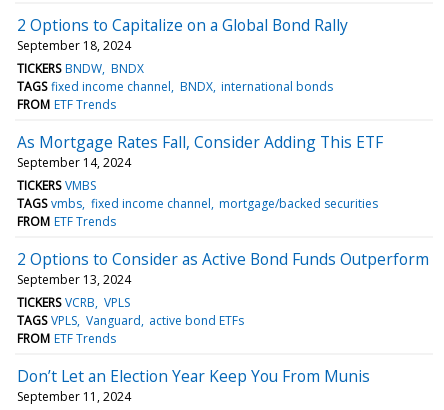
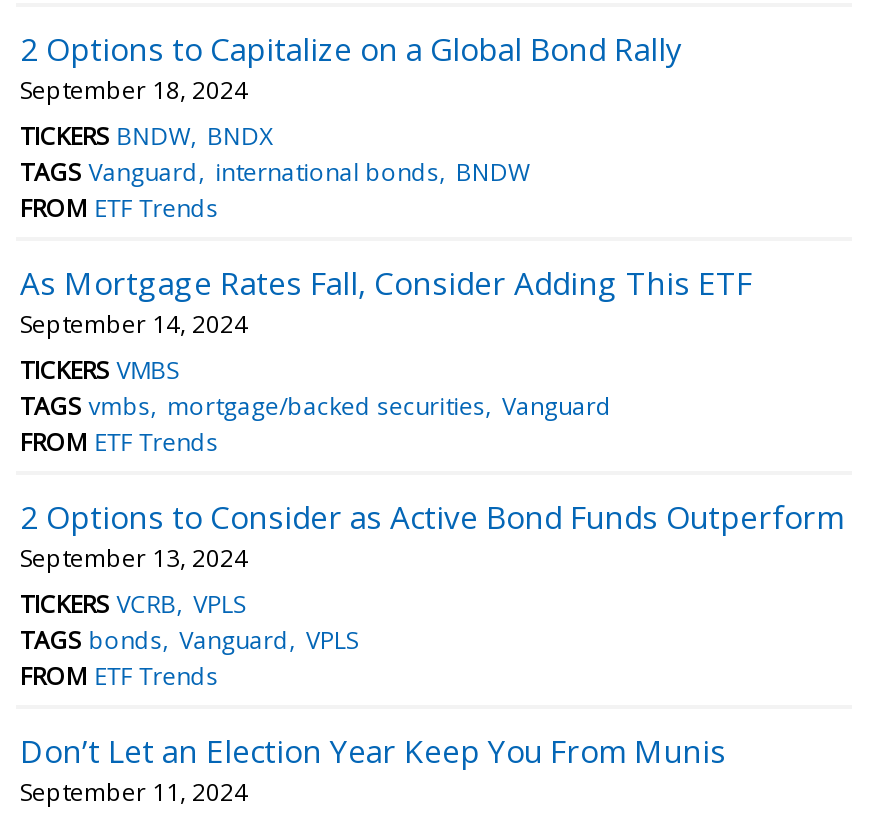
- TAGS fixed income channel BNDX international bonds
+ TAGS Vanguard international bonds BNDW

- TAGS vmbs fixed income channel mortgage/backed securities
+ TAGS vmbs mortgage/backed securities Vanguard

- TAGS VPLS Vanguard active bond ETFs
+ TAGS bonds Vanguard VPLS
